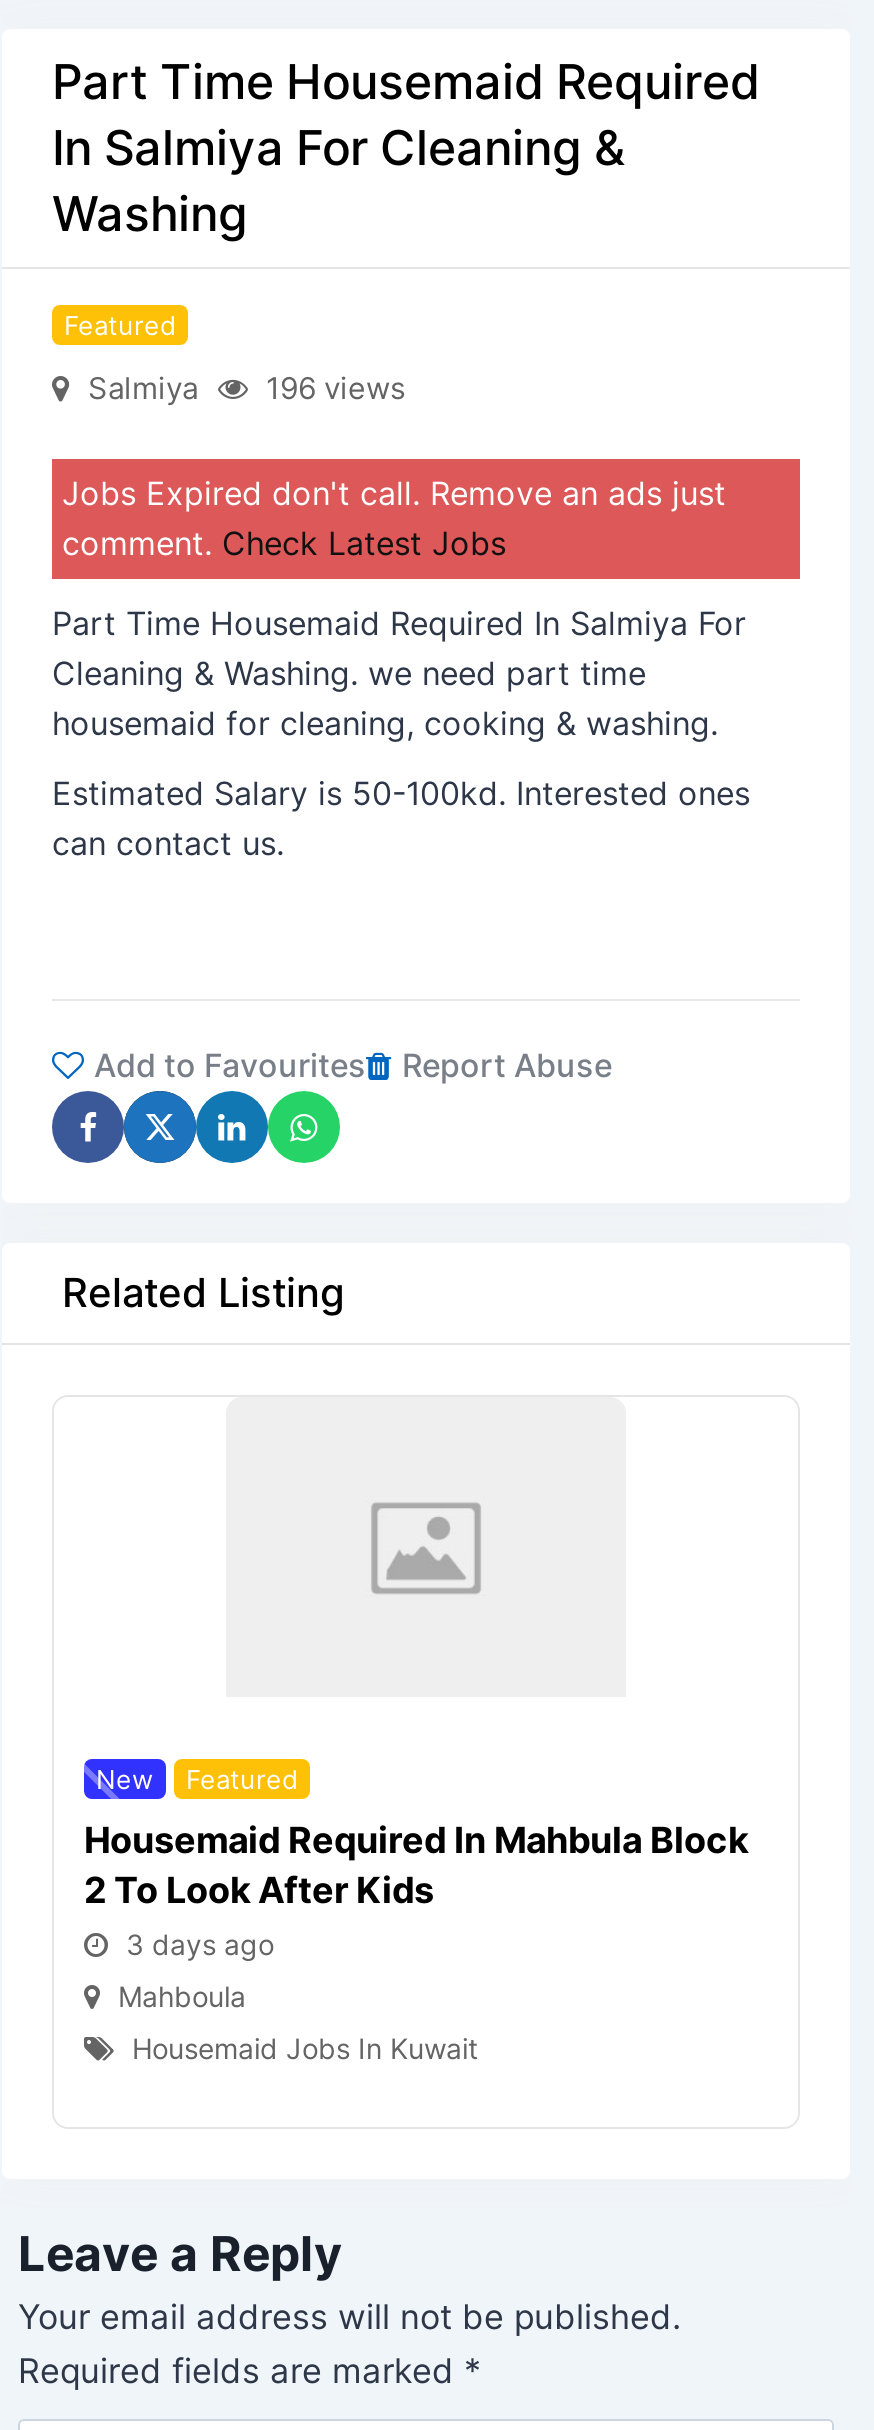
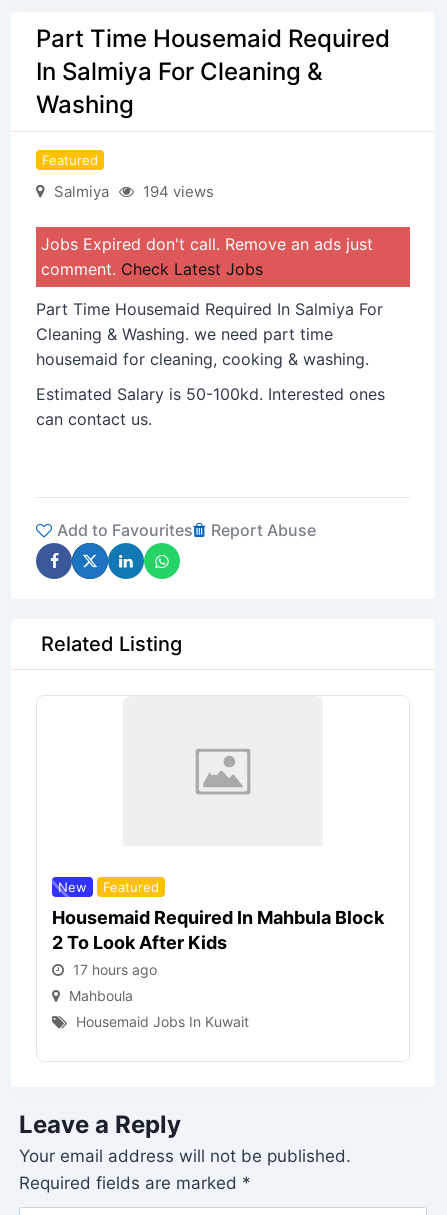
- Salmiya 196 views
+ Salmiya 194 views

- 3 days ago
+ 17 hours ago
